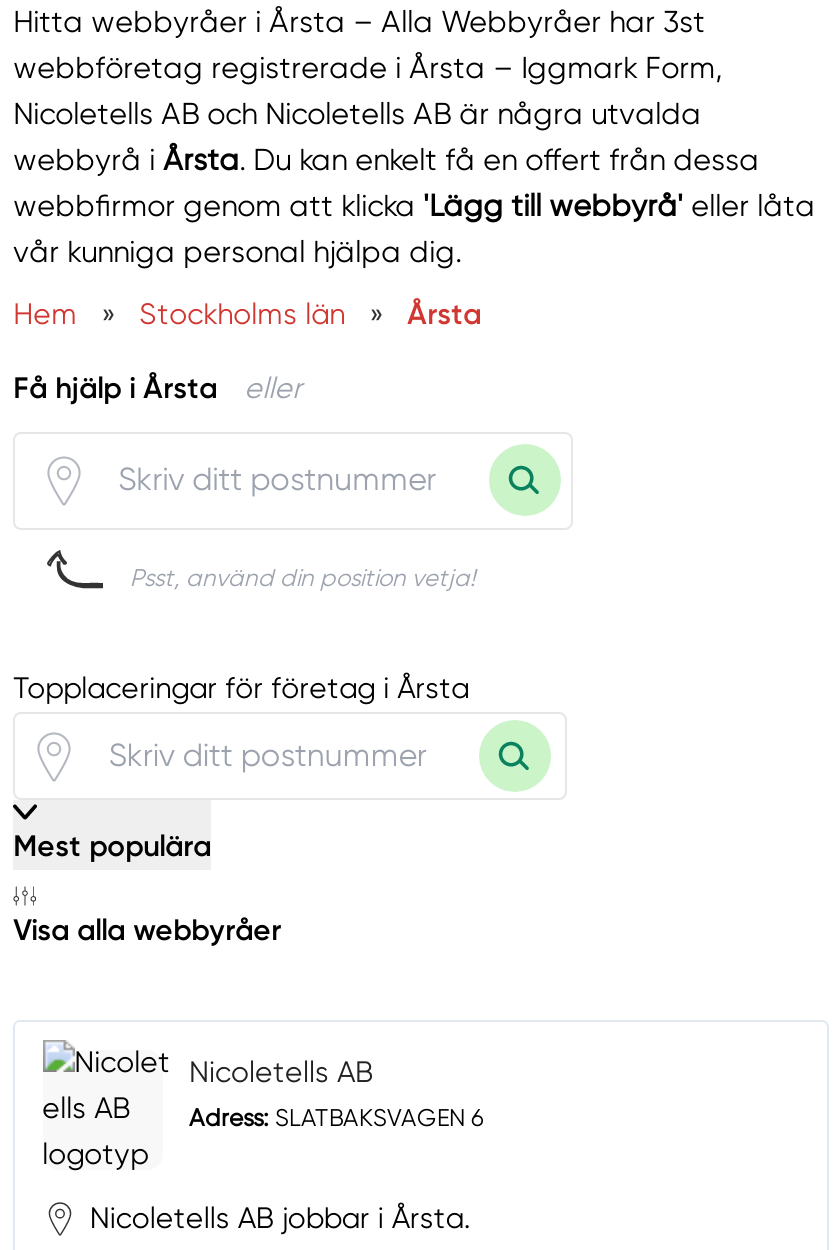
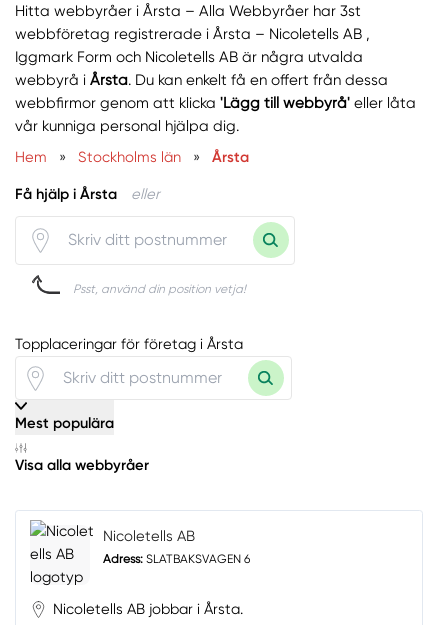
- webbföretag registrerade i Årsta – Iggmark Form,
- Nicoletells AB och Nicoletells AB är några utvalda
+ webbföretag registrerade i Årsta – Nicoletells AB ,
+ Iggmark Form och Nicoletells AB är några utvalda
